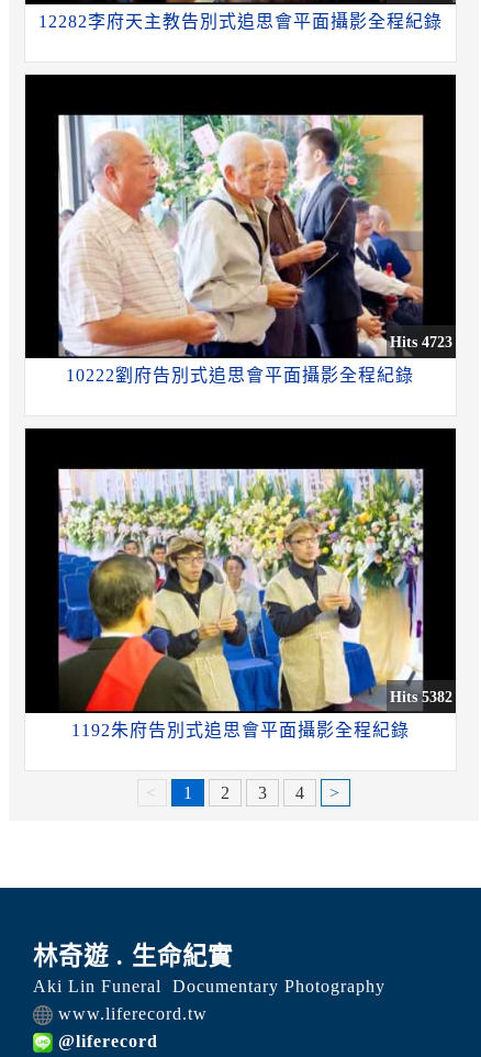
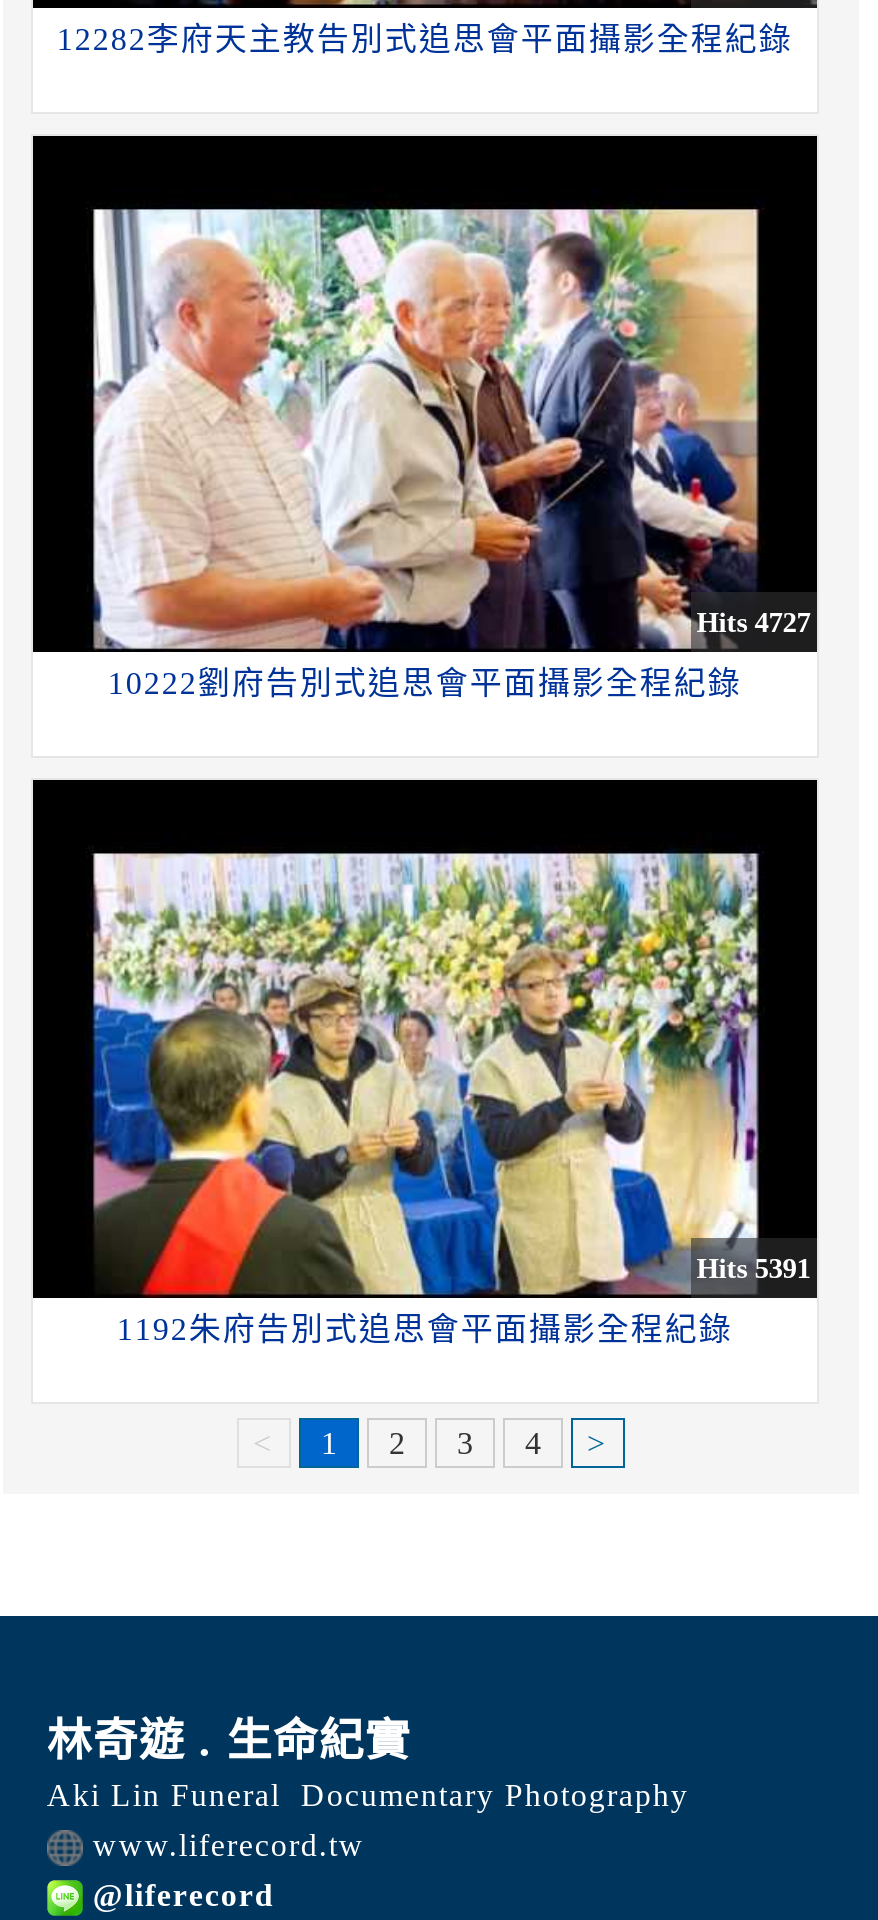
- Hits 4723
+ Hits 4727

- Hits 5382
+ Hits 5391
